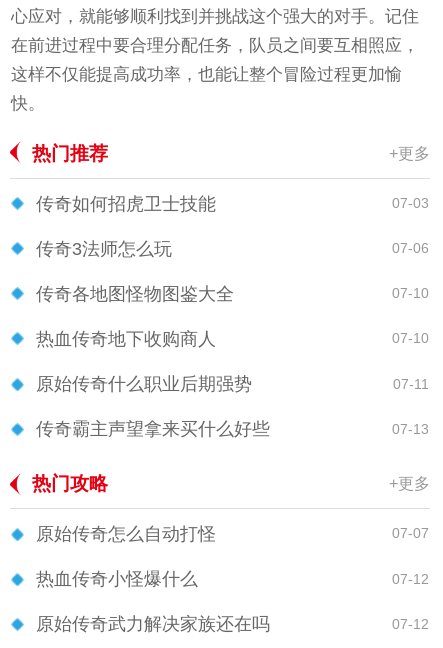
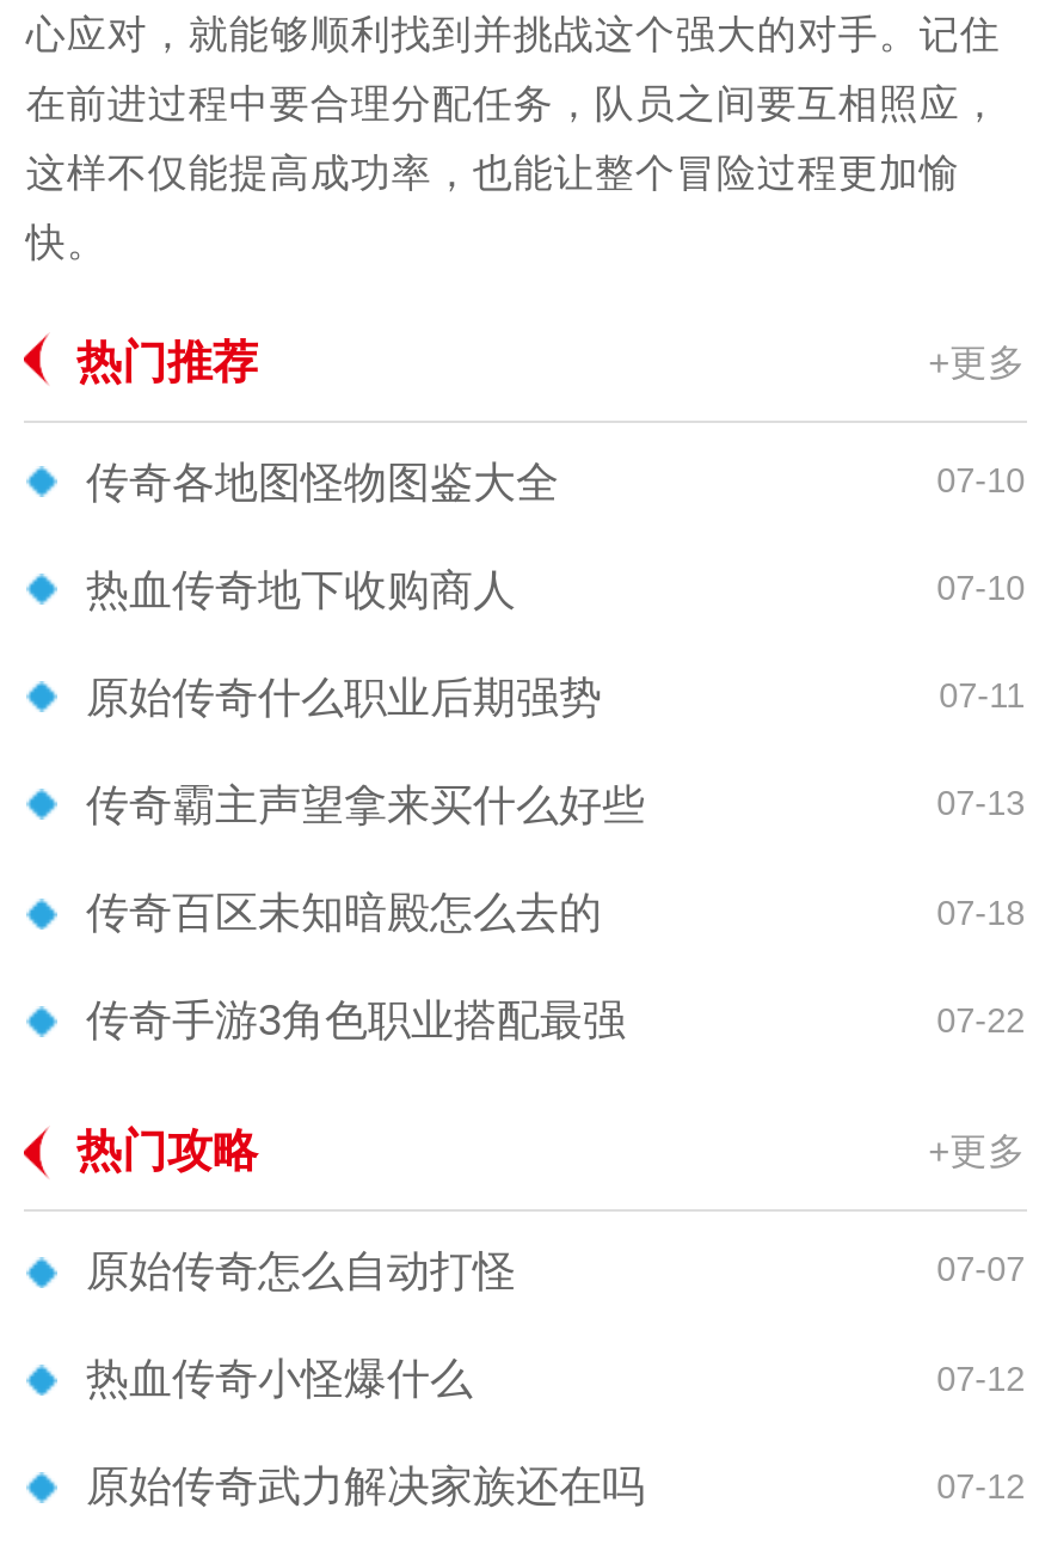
- 传奇如何招虎卫士技能
- 07-03
- 传奇3法师怎么玩
- 07-06

moved up: 传奇各地图怪物图鉴大全 | 07-10 | 热血传奇地下收购商人 | 07-10 | 原始传奇什么职业后期强势 | 07-11 | 传奇霸主声望拿来买什么好些 | 07-13

+ 传奇百区未知暗殿怎么去的
+ 07-18
+ 传奇手游3角色职业搭配最强
+ 07-22
